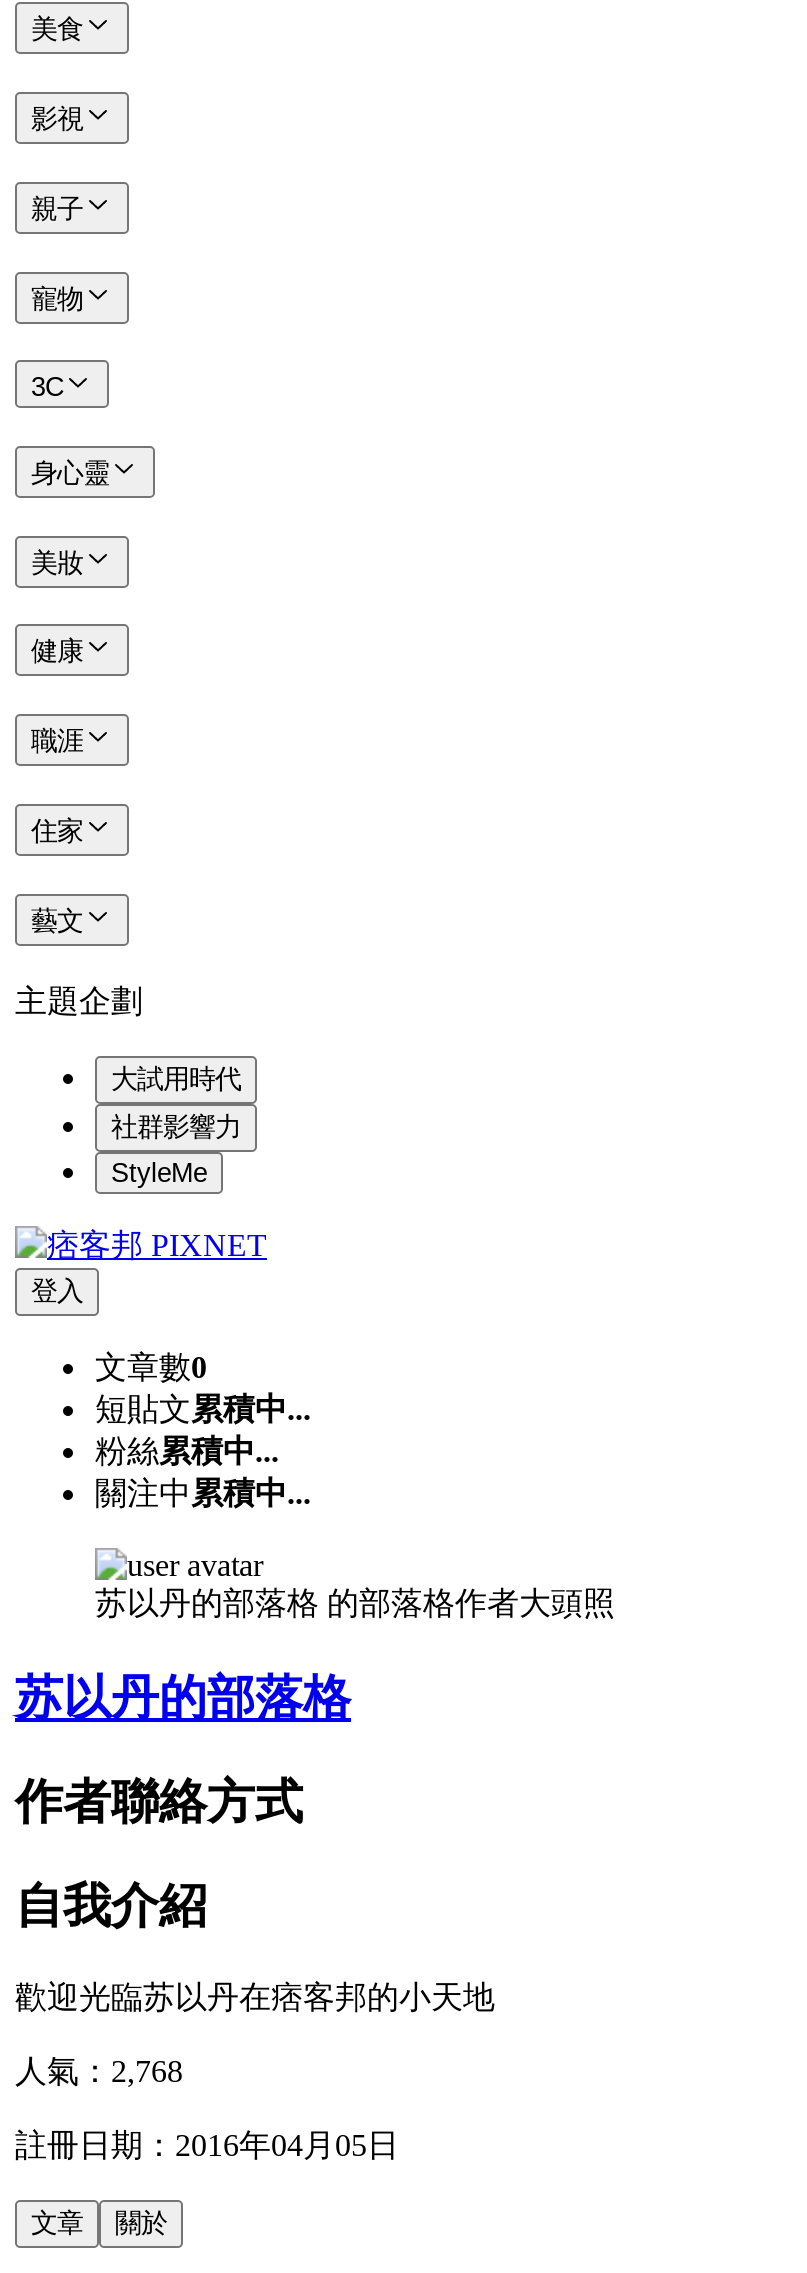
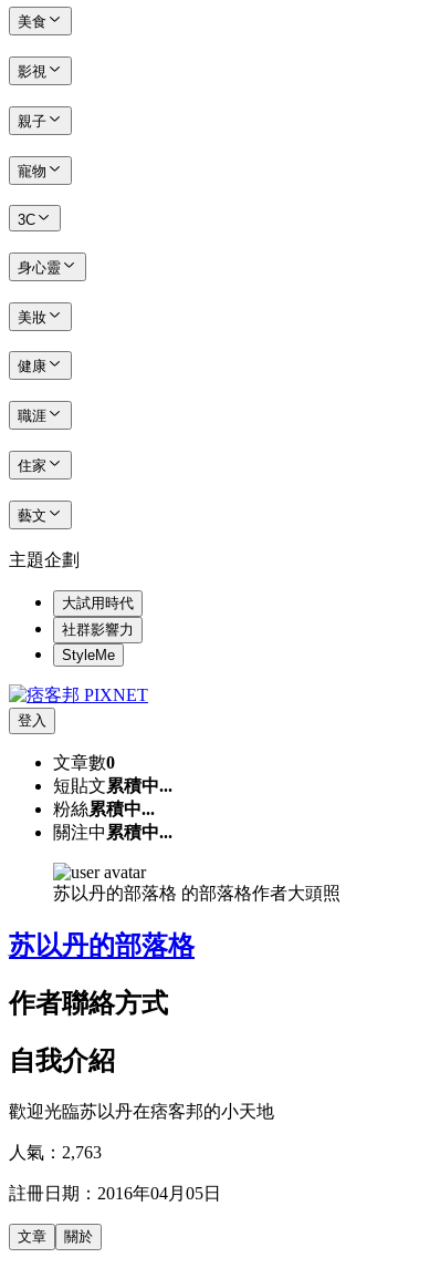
- 人氣：2,768
+ 人氣：2,763
